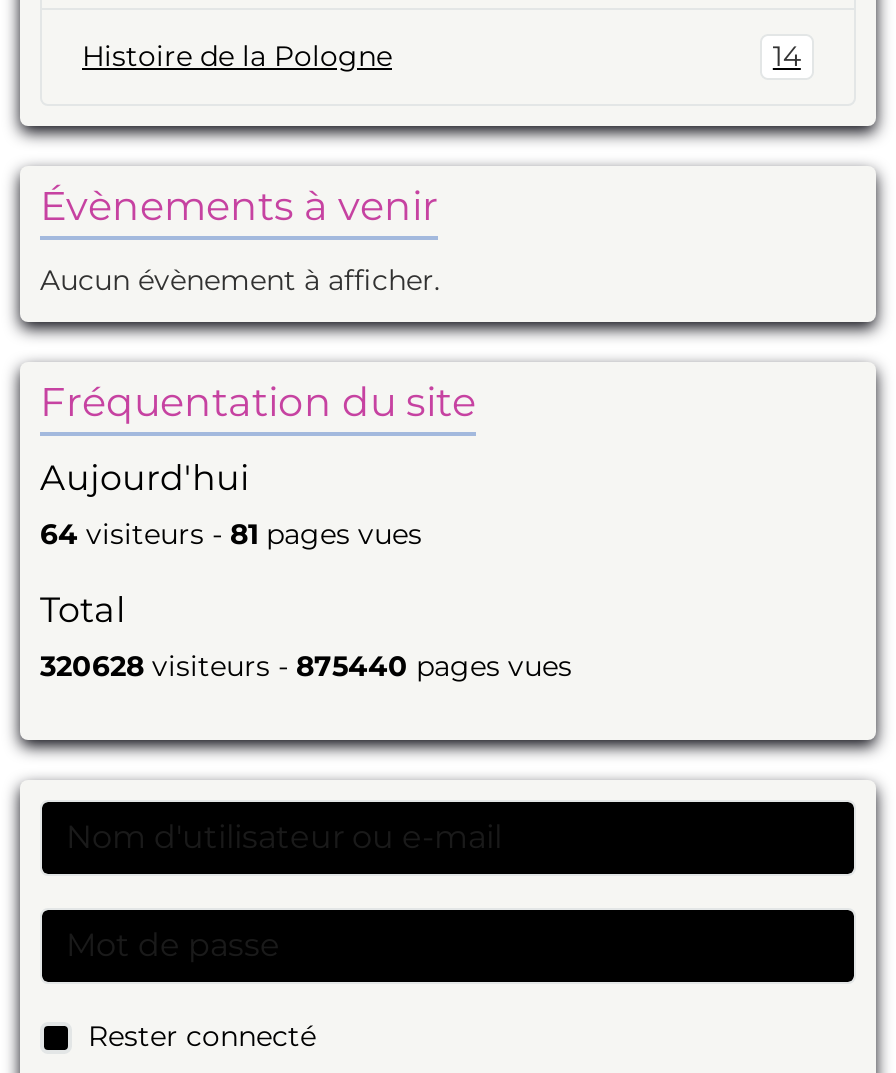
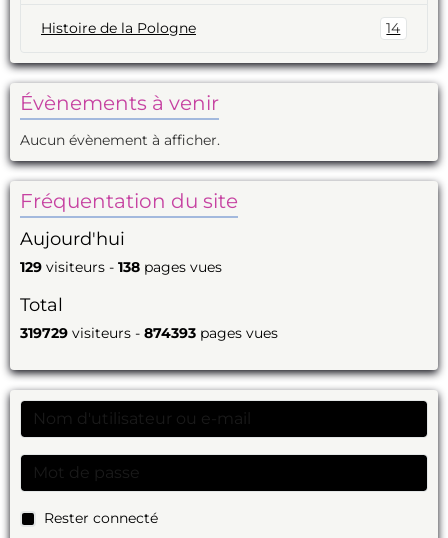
- 64 visiteurs - 81 pages vues
+ 129 visiteurs - 138 pages vues

- 320628 visiteurs - 875440 pages vues
+ 319729 visiteurs - 874393 pages vues
